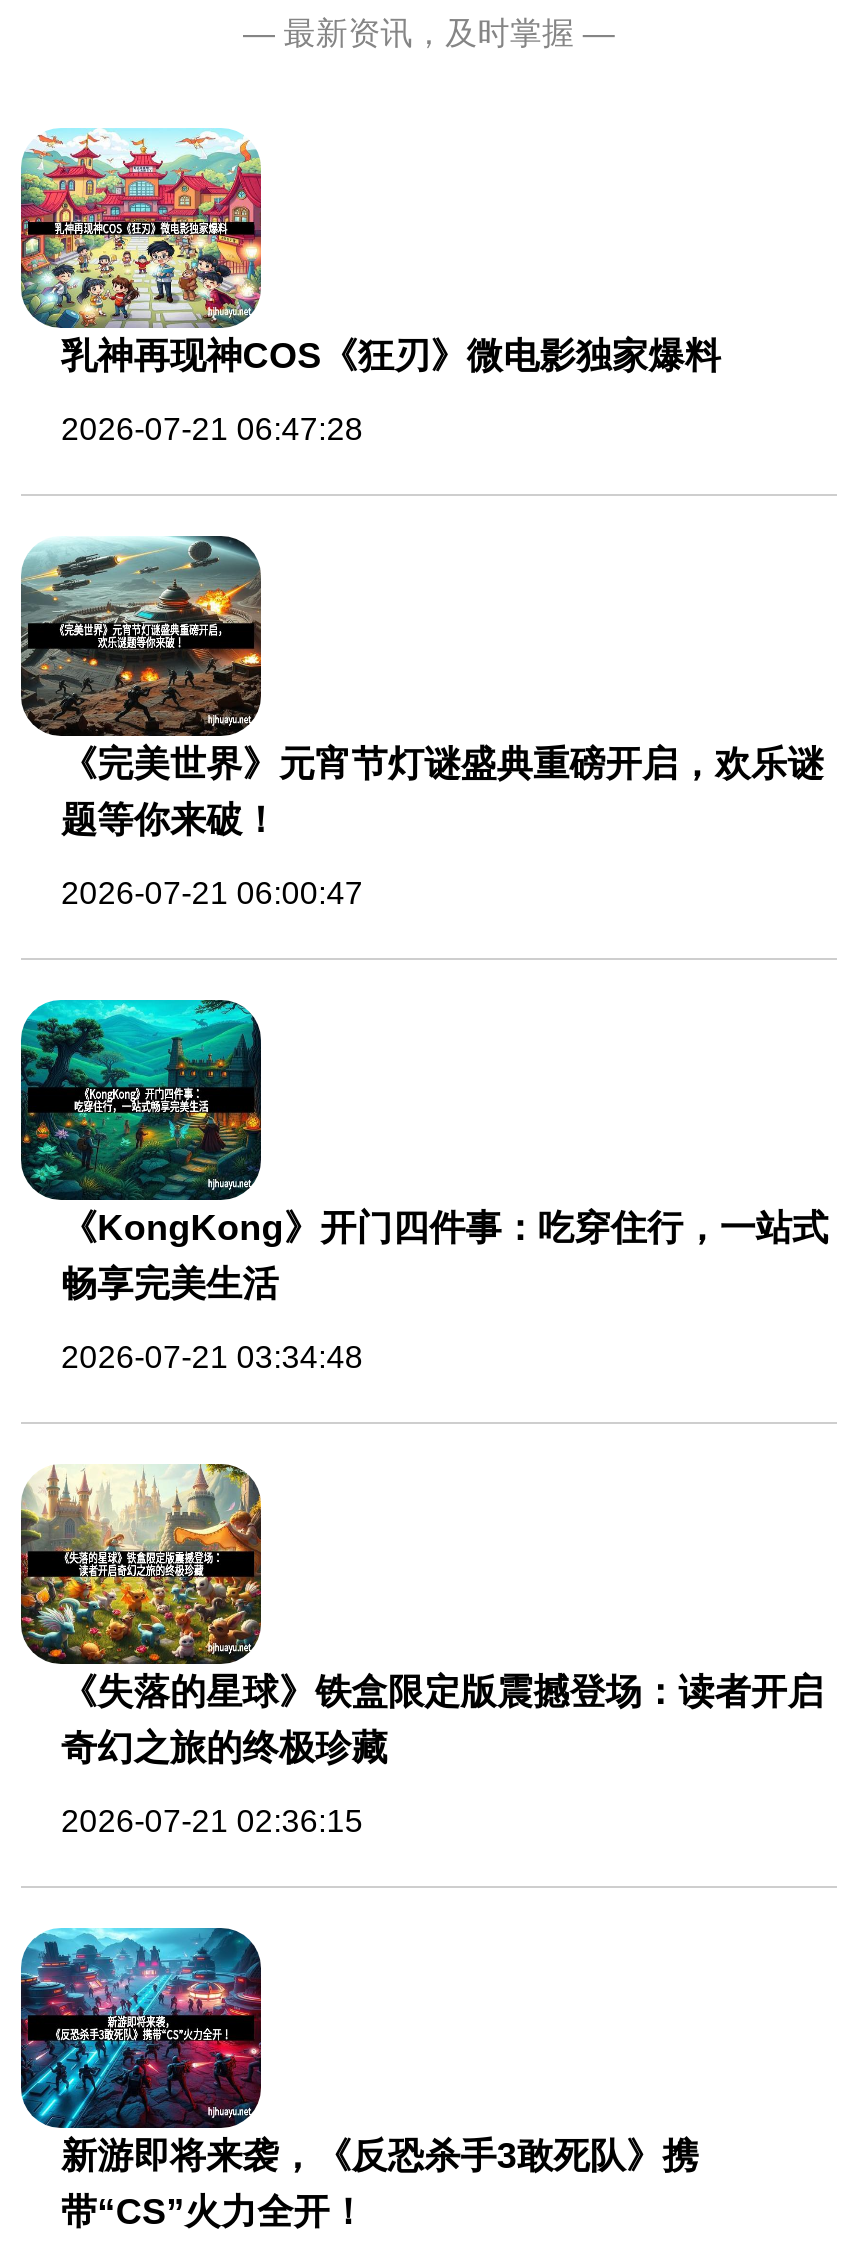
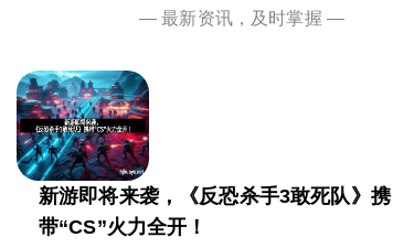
- [image]
- 乳神再现神COS《狂刃》微电影独家爆料
- 2026-07-21 06:47:28

- [image]
- 《完美世界》元宵节灯谜盛典重磅开启，欢乐谜
- 题等你来破！
- 2026-07-21 06:00:47

- [image]
- 《KongKong》开门四件事：吃穿住行，一站式
- 畅享完美生活
- 2026-07-21 03:34:48

- [image]
- 《失落的星球》铁盒限定版震撼登场：读者开启
- 奇幻之旅的终极珍藏
- 2026-07-21 02:36:15
